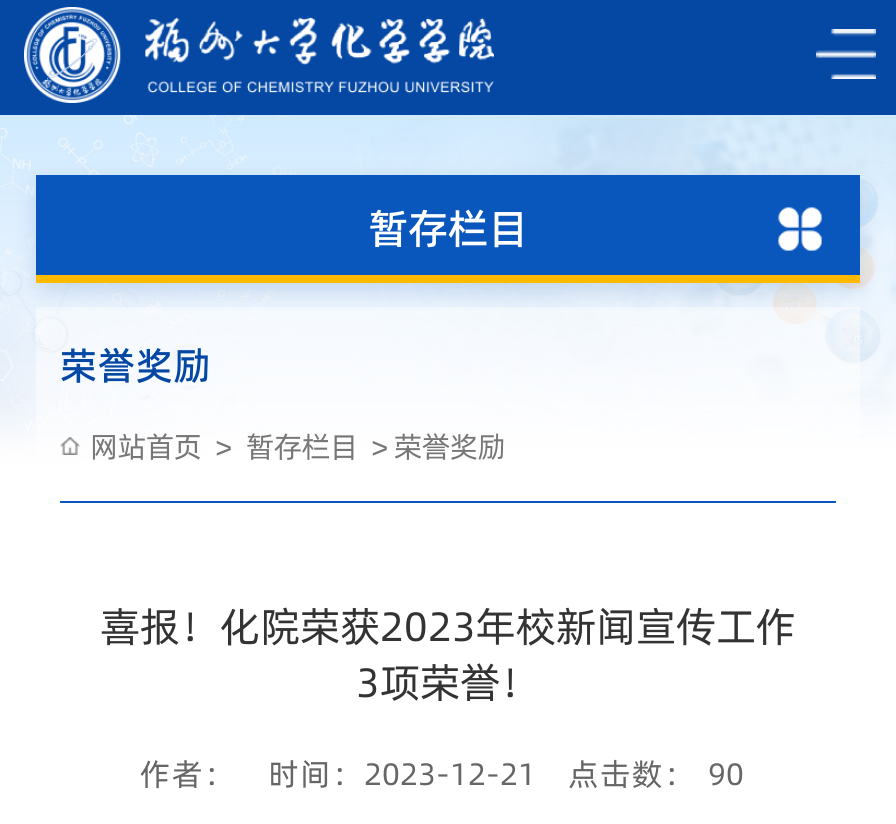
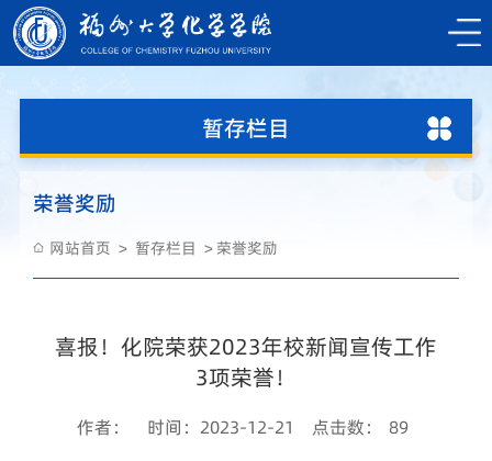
- 作者： 时间：2023-12-21 点击数： 90
+ 作者： 时间：2023-12-21 点击数： 89
